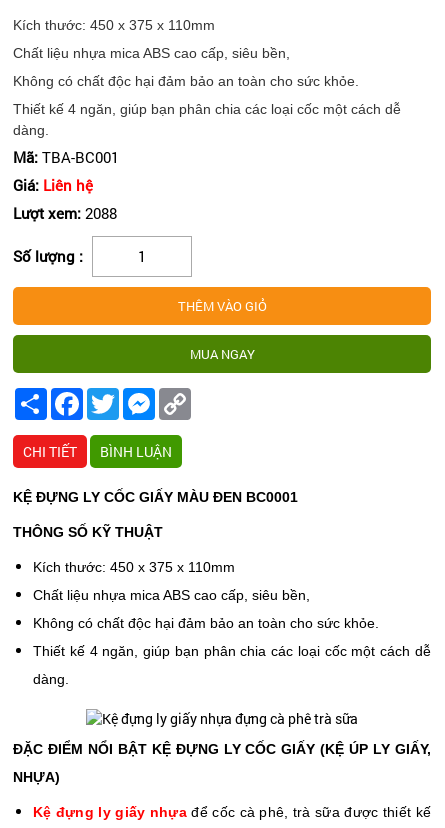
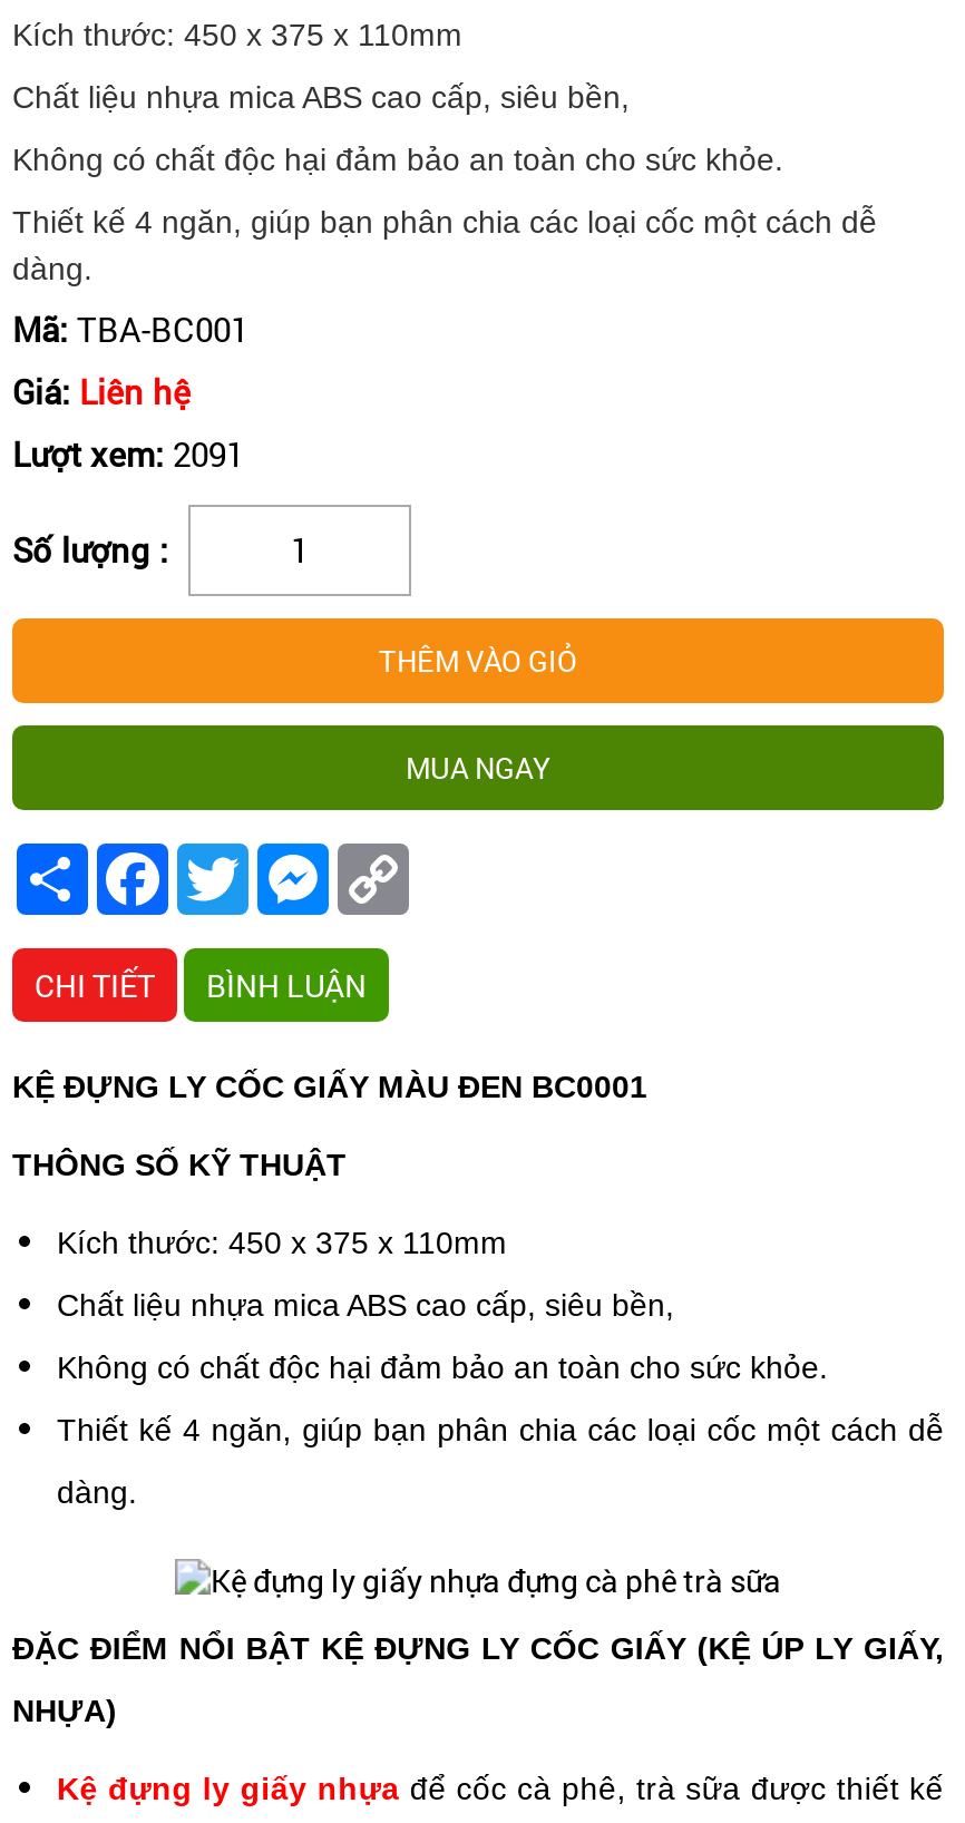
- Lượt xem: 2088
+ Lượt xem: 2091
